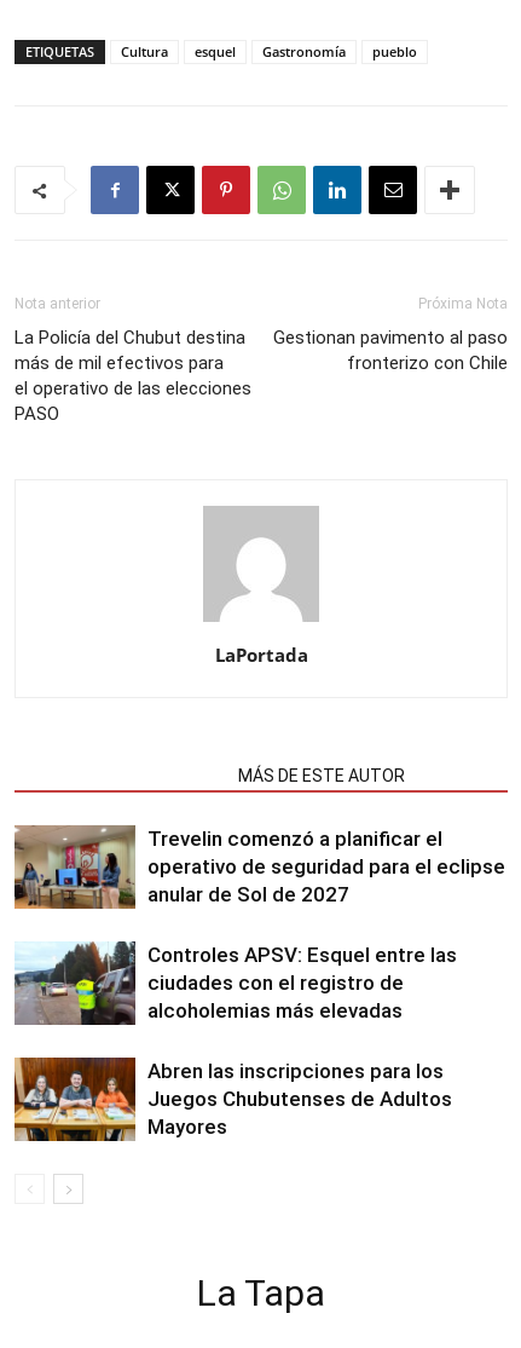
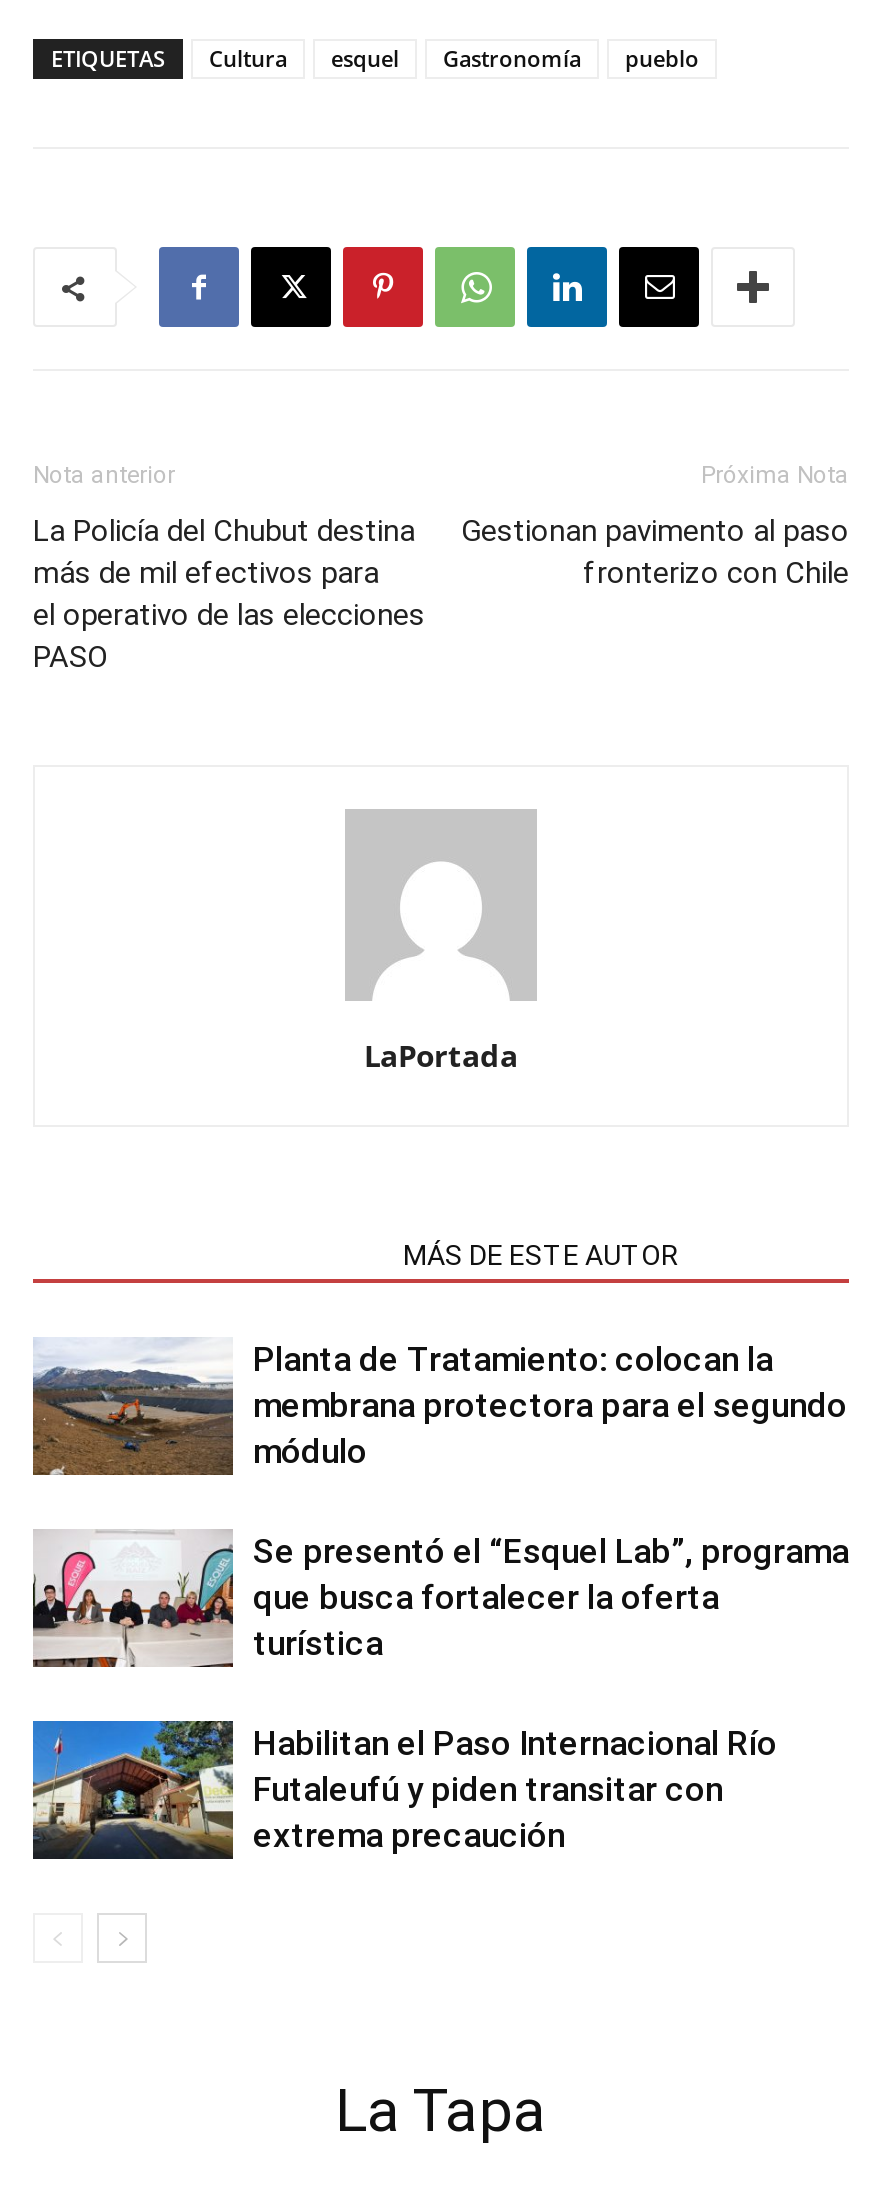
- [image]
- Trevelin comenzó a planificar el
- operativo de seguridad para el eclipse
- anular de Sol de 2027
+ [image]
+ Planta de Tratamiento: colocan la
+ membrana protectora para el segundo
+ módulo

- [image]
- Controles APSV: Esquel entre las
- ciudades con el registro de
- alcoholemias más elevadas
+ [image]
+ Se presentó el “Esquel Lab”, programa
+ que busca fortalecer la oferta
+ turística

- [image]
- Abren las inscripciones para los
- Juegos Chubutenses de Adultos
- Mayores
+ [image]
+ Habilitan el Paso Internacional Río
+ Futaleufú y piden transitar con
+ extrema precaución
